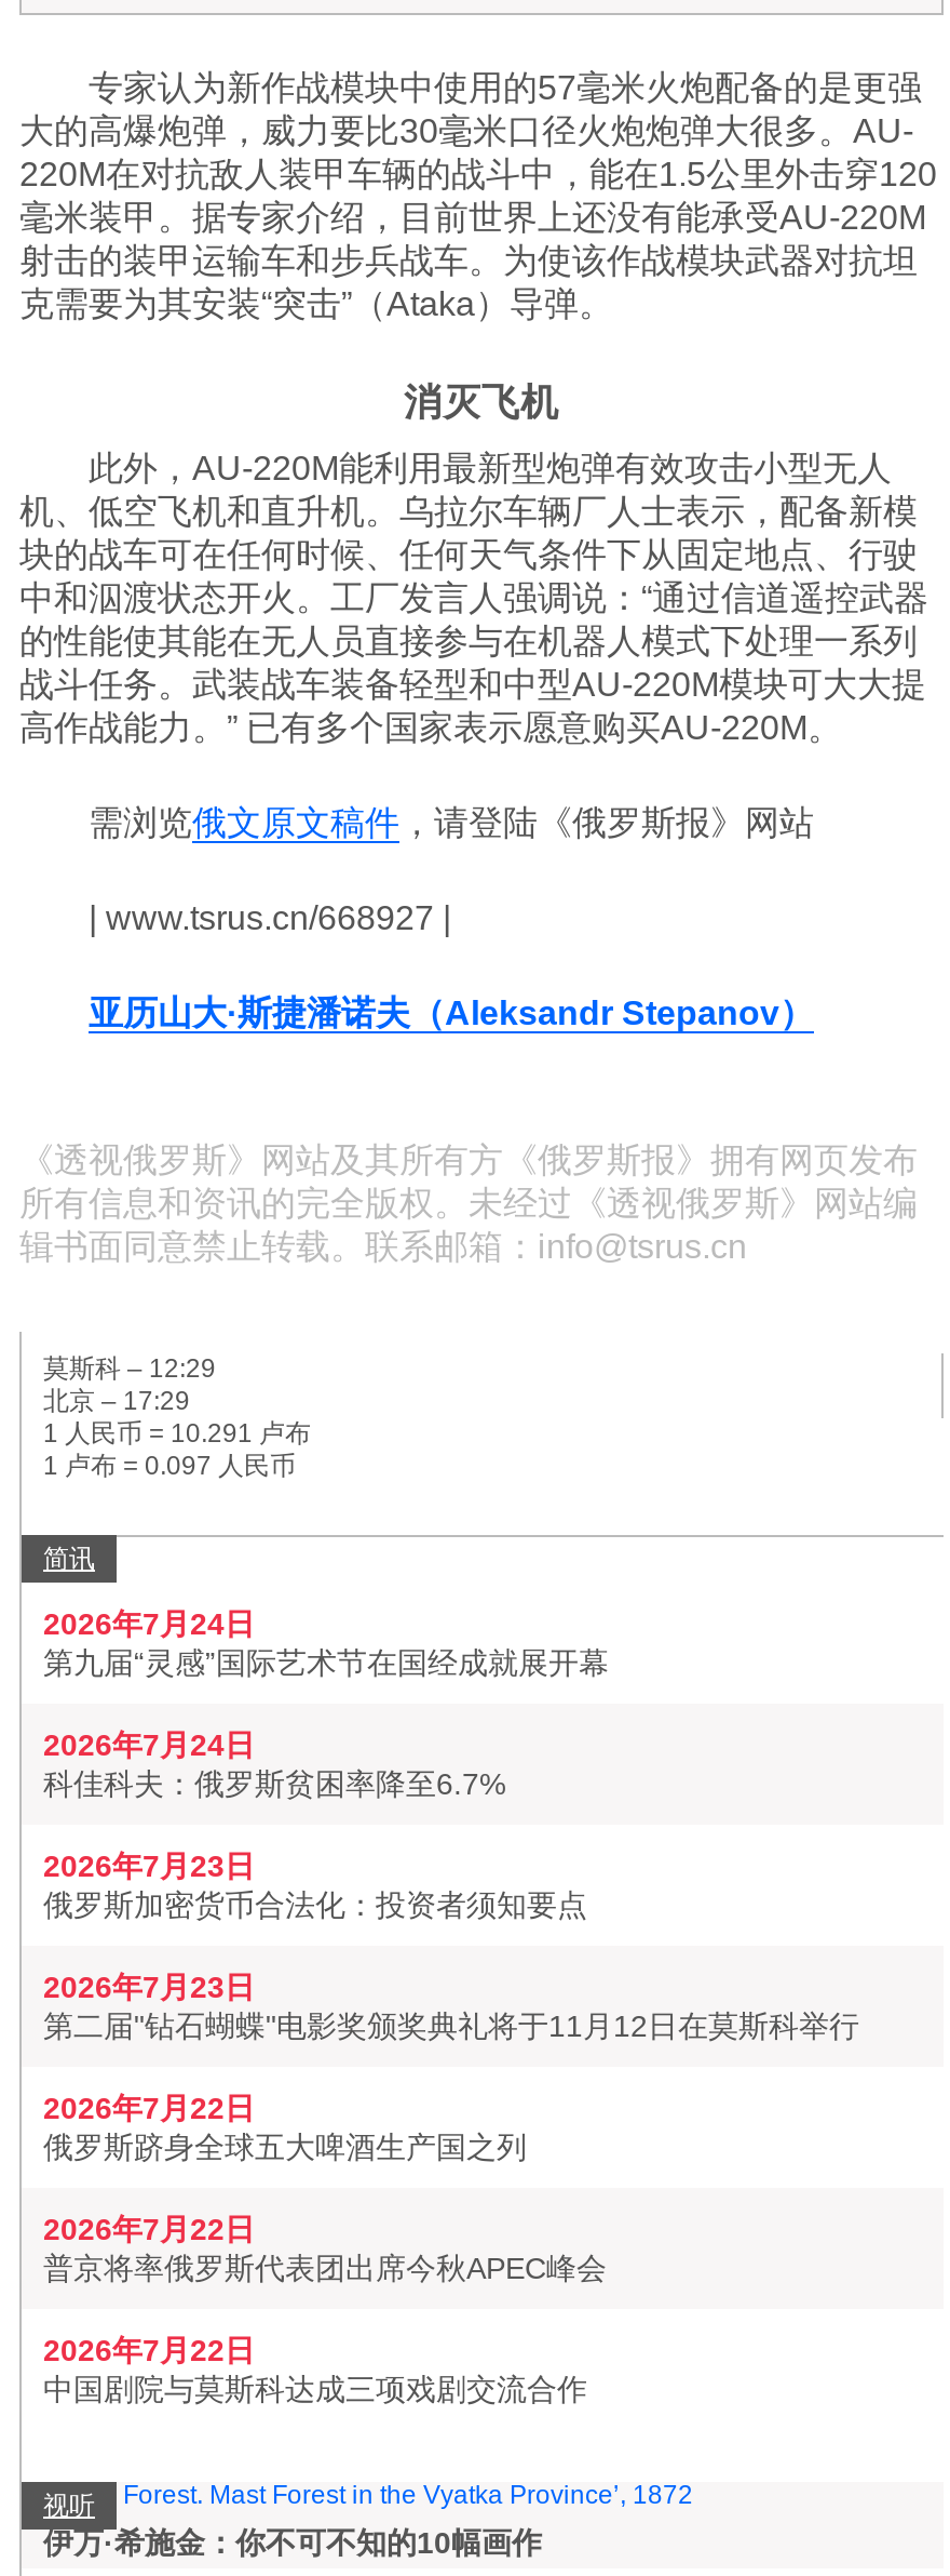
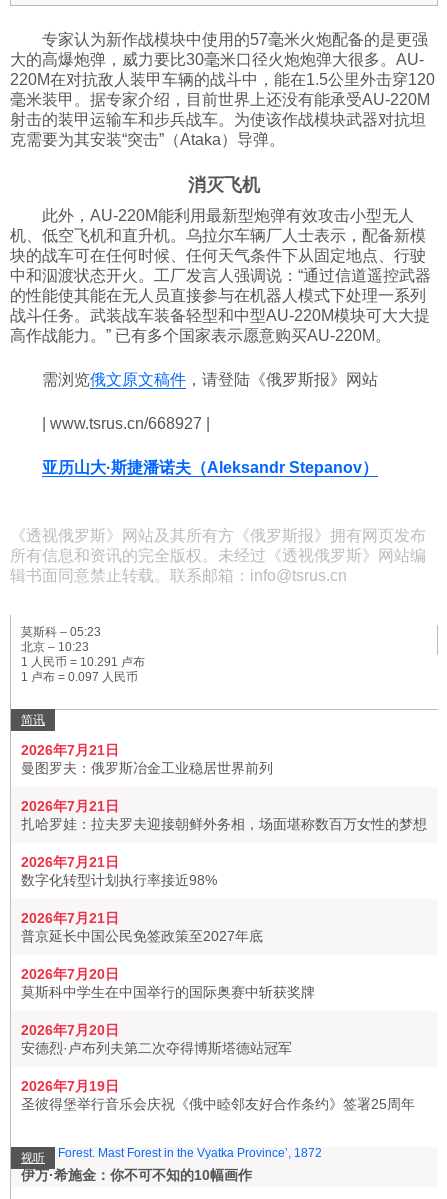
- 莫斯科 – 12:29
+ 莫斯科 – 05:23

- 北京 – 17:29
+ 北京 – 10:23

- 2026年7月24日
- 第九届“灵感”国际艺术节在国经成就展开幕
+ 2026年7月21日
+ 曼图罗夫：俄罗斯冶金工业稳居世界前列

- 2026年7月24日
- 科佳科夫：俄罗斯贫困率降至6.7%
+ 2026年7月21日
+ 扎哈罗娃：拉夫罗夫迎接朝鲜外务相，场面堪称数百万女性的梦想

- 2026年7月23日
- 俄罗斯加密货币合法化：投资者须知要点
+ 2026年7月21日
+ 数字化转型计划执行率接近98%

- 2026年7月23日
- 第二届"钻石蝴蝶"电影奖颁奖典礼将于11月12日在莫斯科举行
+ 2026年7月21日
+ 普京延长中国公民免签政策至2027年底

- 2026年7月22日
- 俄罗斯跻身全球五大啤酒生产国之列
+ 2026年7月20日
+ 莫斯科中学生在中国举行的国际奥赛中斩获奖牌

- 2026年7月22日
- 普京将率俄罗斯代表团出席今秋APEC峰会
+ 2026年7月20日
+ 安德烈·卢布列夫第二次夺得博斯塔德站冠军

- 2026年7月22日
- 中国剧院与莫斯科达成三项戏剧交流合作
+ 2026年7月19日
+ 圣彼得堡举行音乐会庆祝《俄中睦邻友好合作条约》签署25周年
